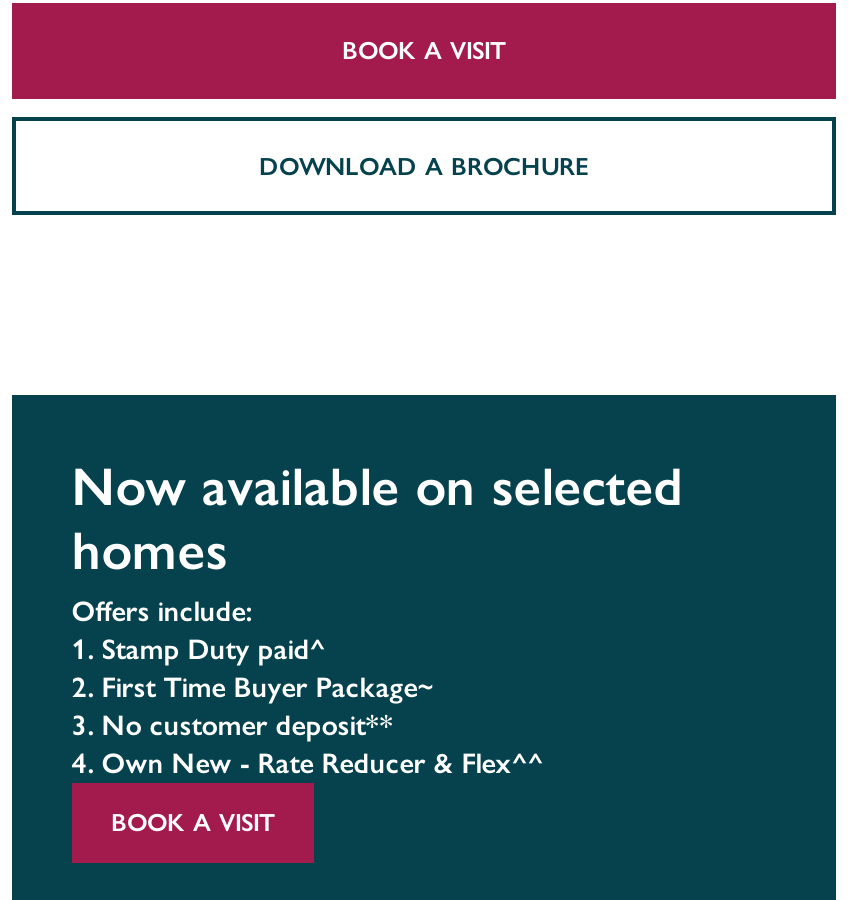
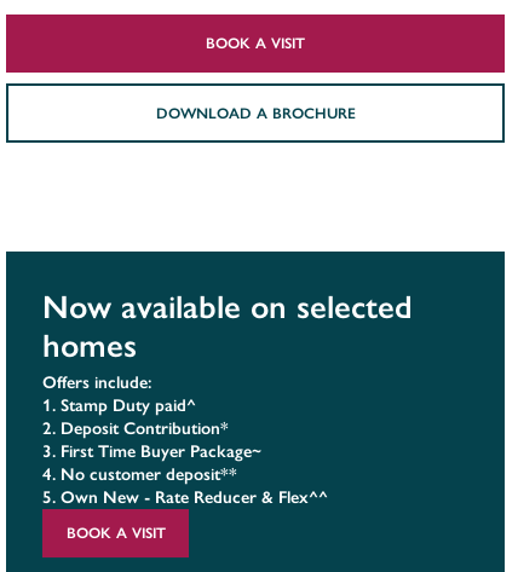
- 2. First Time Buyer Package~
- 3. No customer deposit**
- 4. Own New - Rate Reducer & Flex^^
+ 2. Deposit Contribution*
+ 3. First Time Buyer Package~
+ 4. No customer deposit**
+ 5. Own New - Rate Reducer & Flex^^
